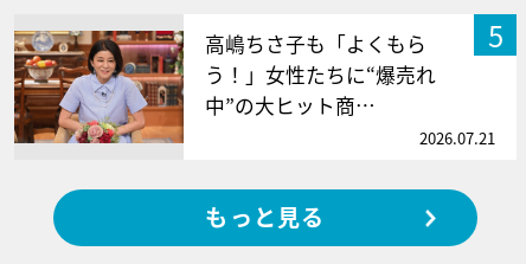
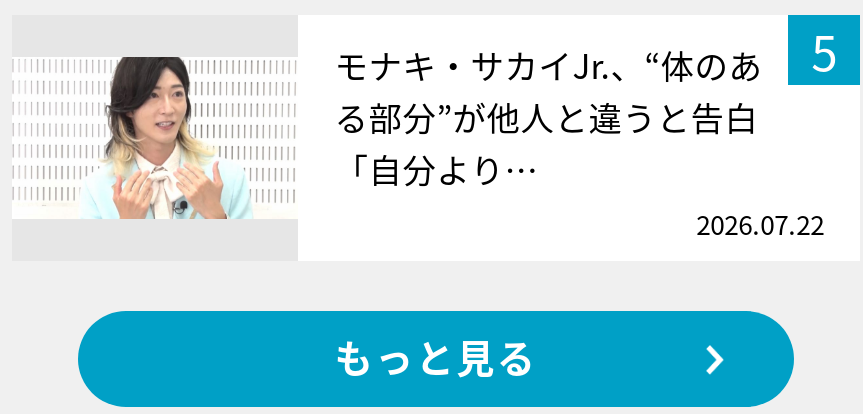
- [image]
- 高嶋ちさ子も「よくもら
- う！」女性たちに“爆売れ
- 中”の大ヒット商…
- 2026.07.21
+ [image]
+ モナキ・サカイJr.、“体のあ
+ る部分”が他人と違うと告白
+ 「自分より…
+ 2026.07.22
